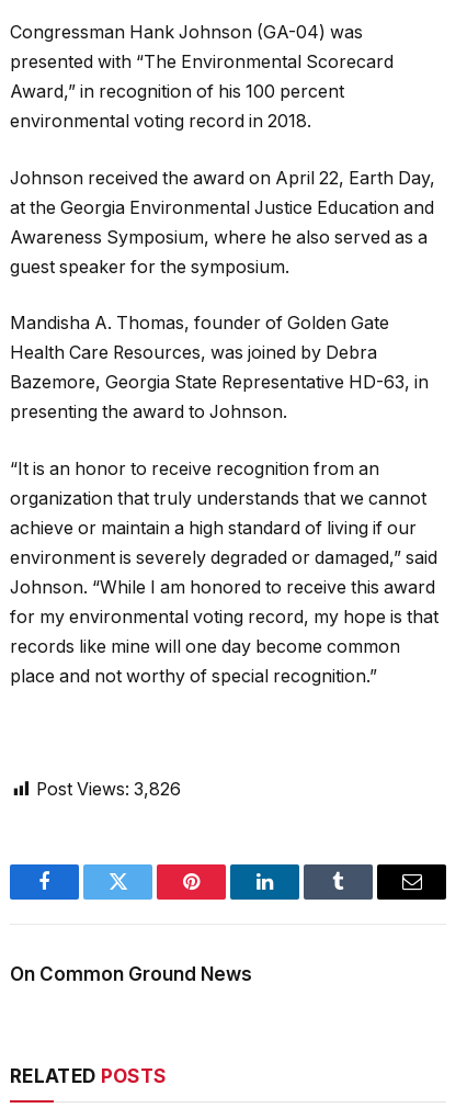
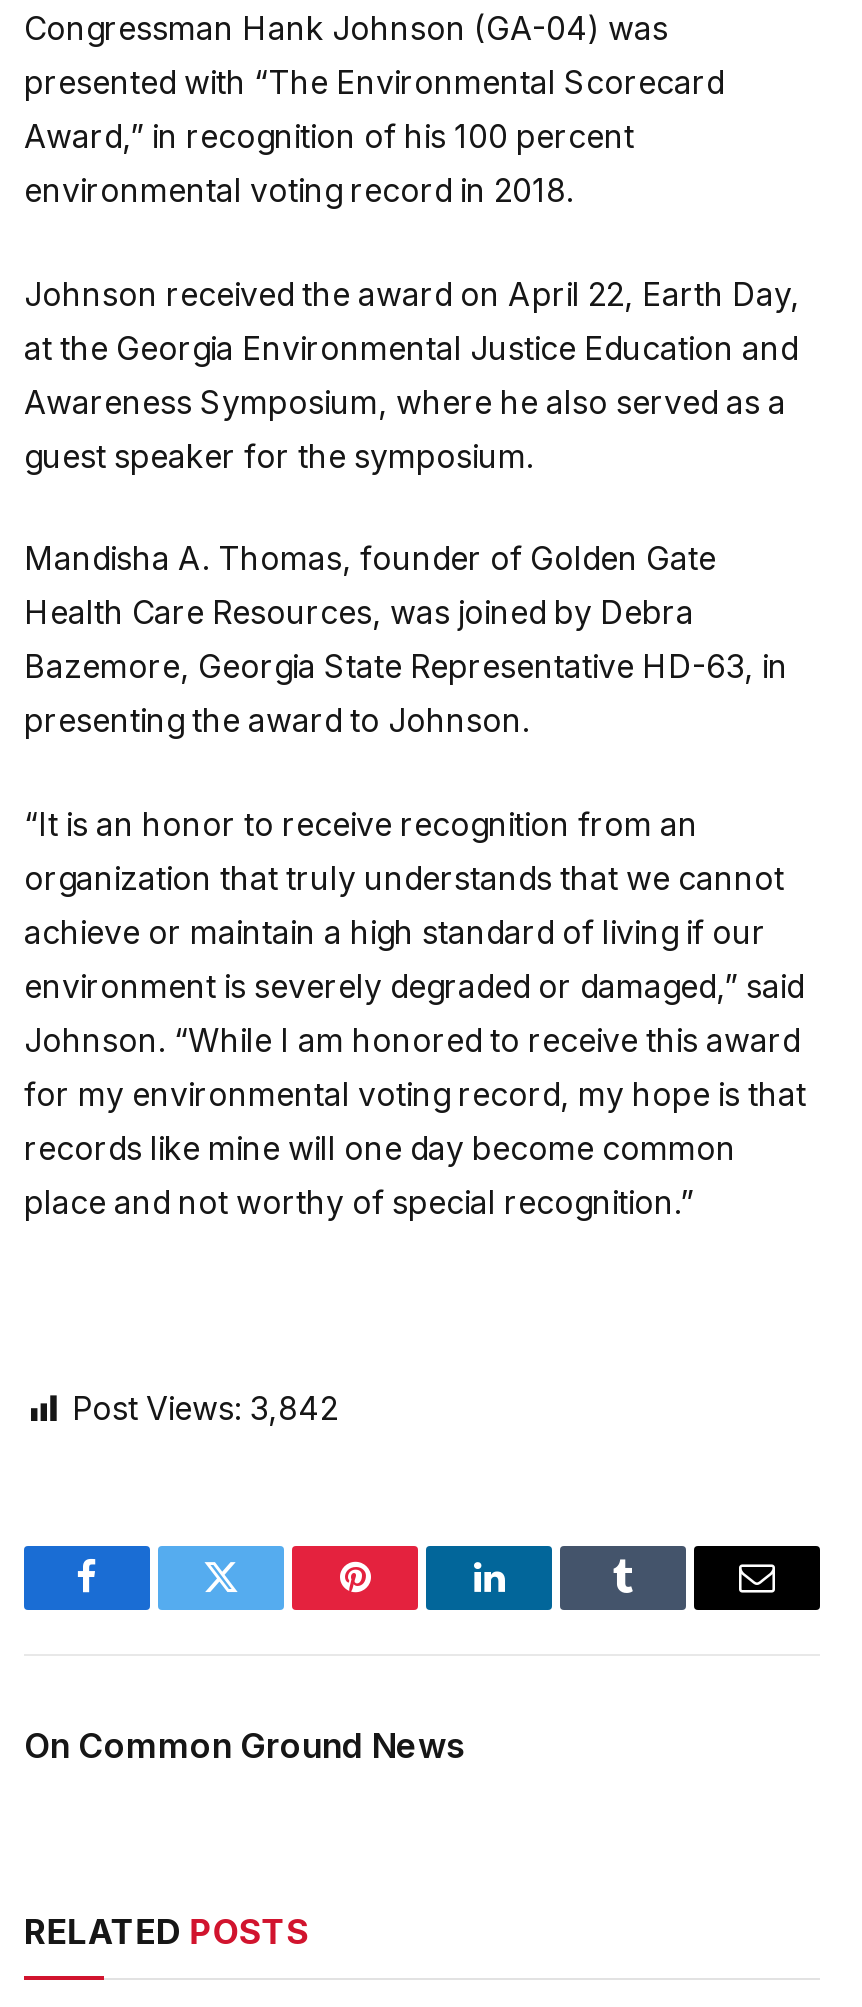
- Post Views: 3,826
+ Post Views: 3,842
